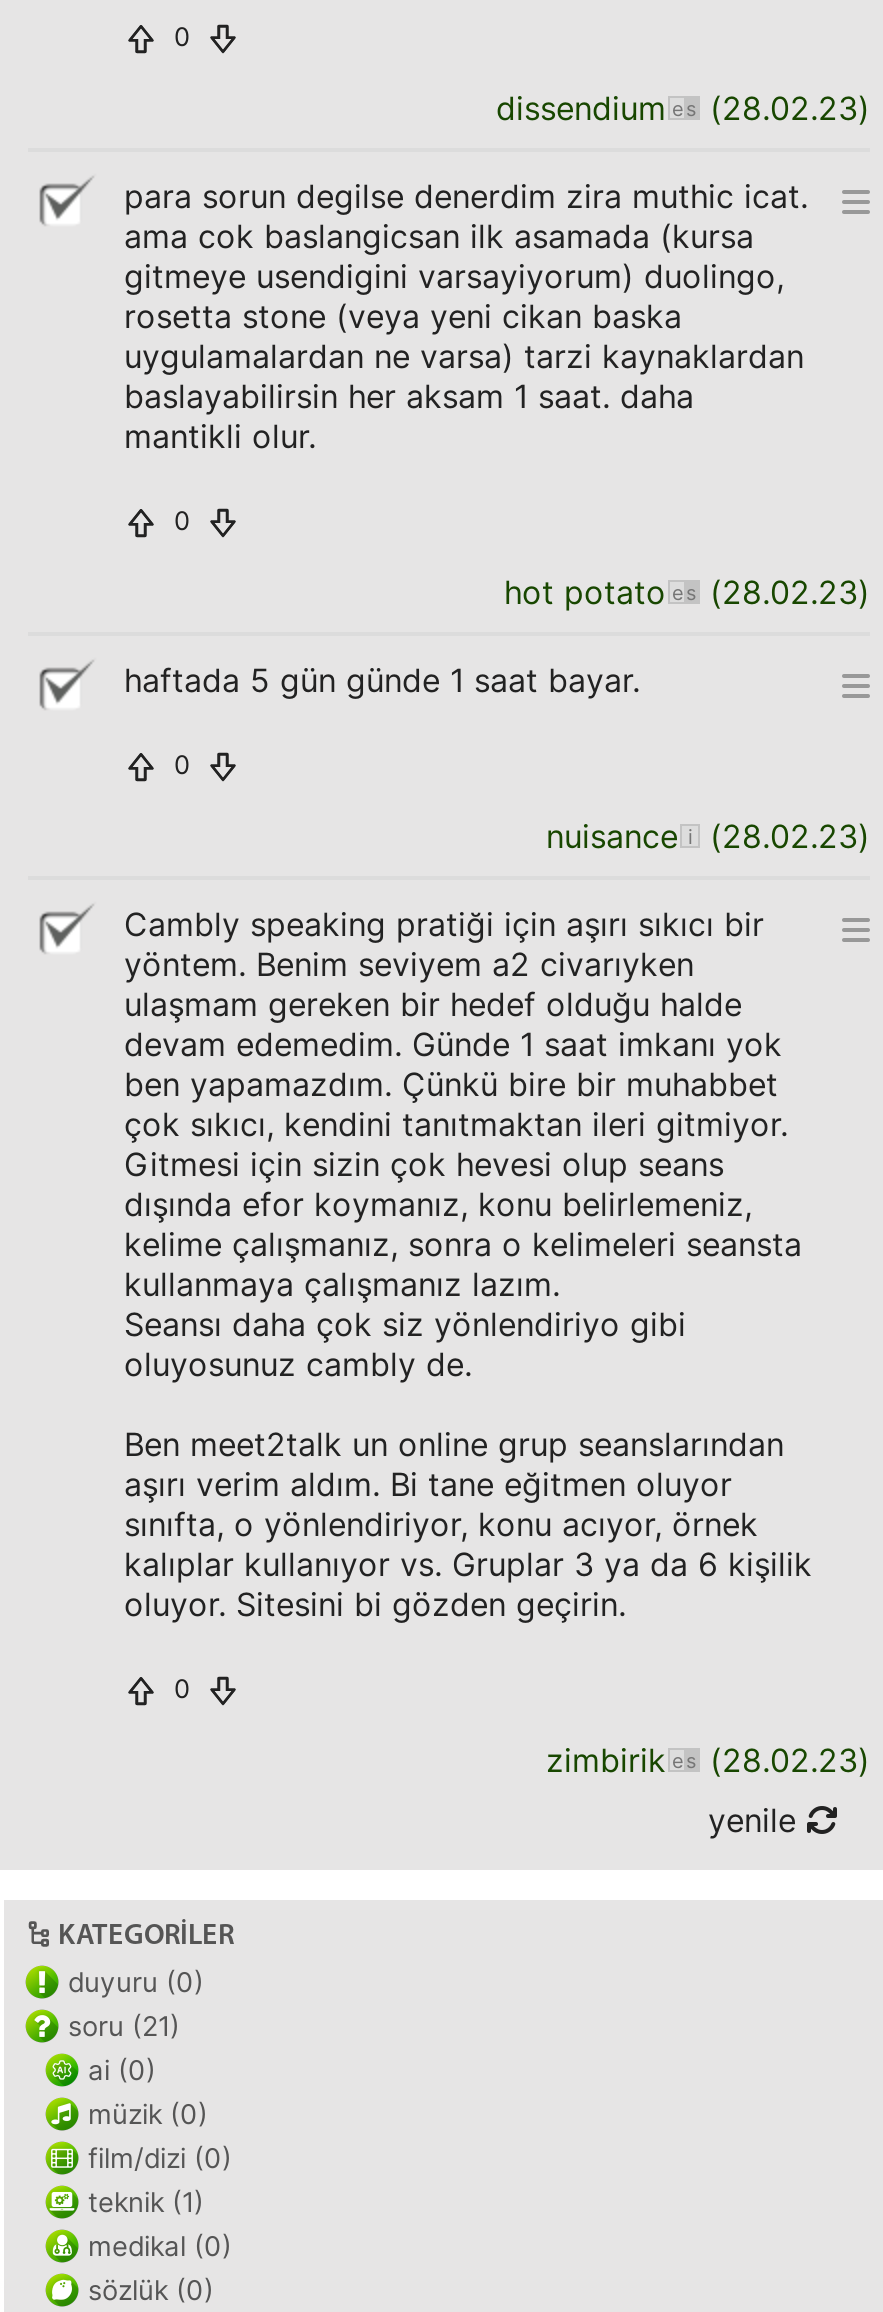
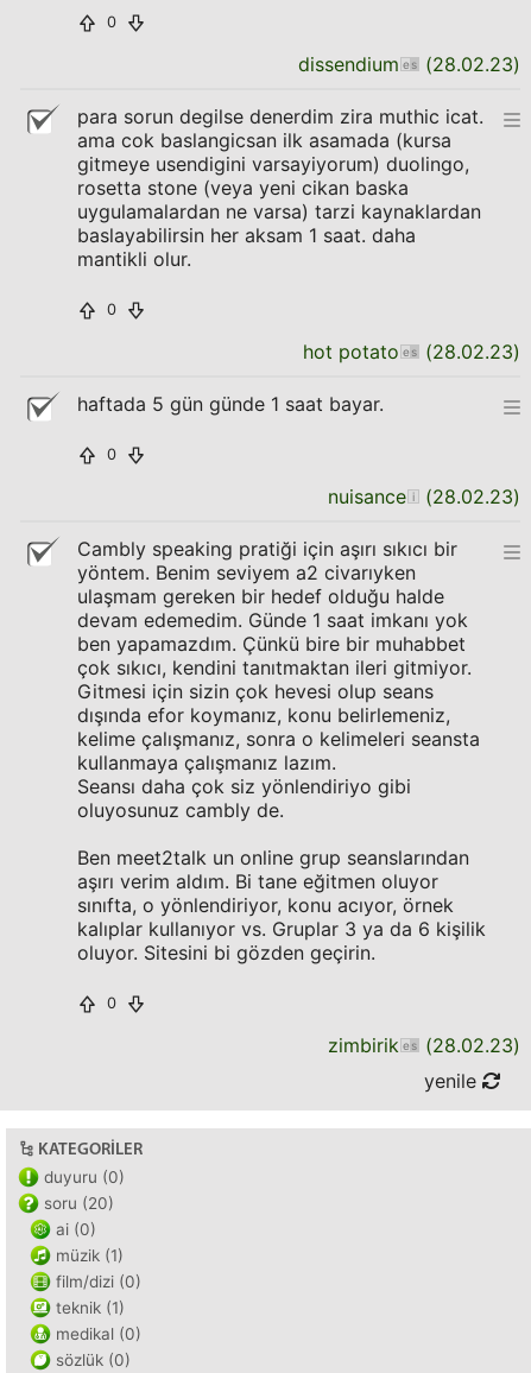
- soru (21)
+ soru (20)

- müzik (0)
+ müzik (1)
